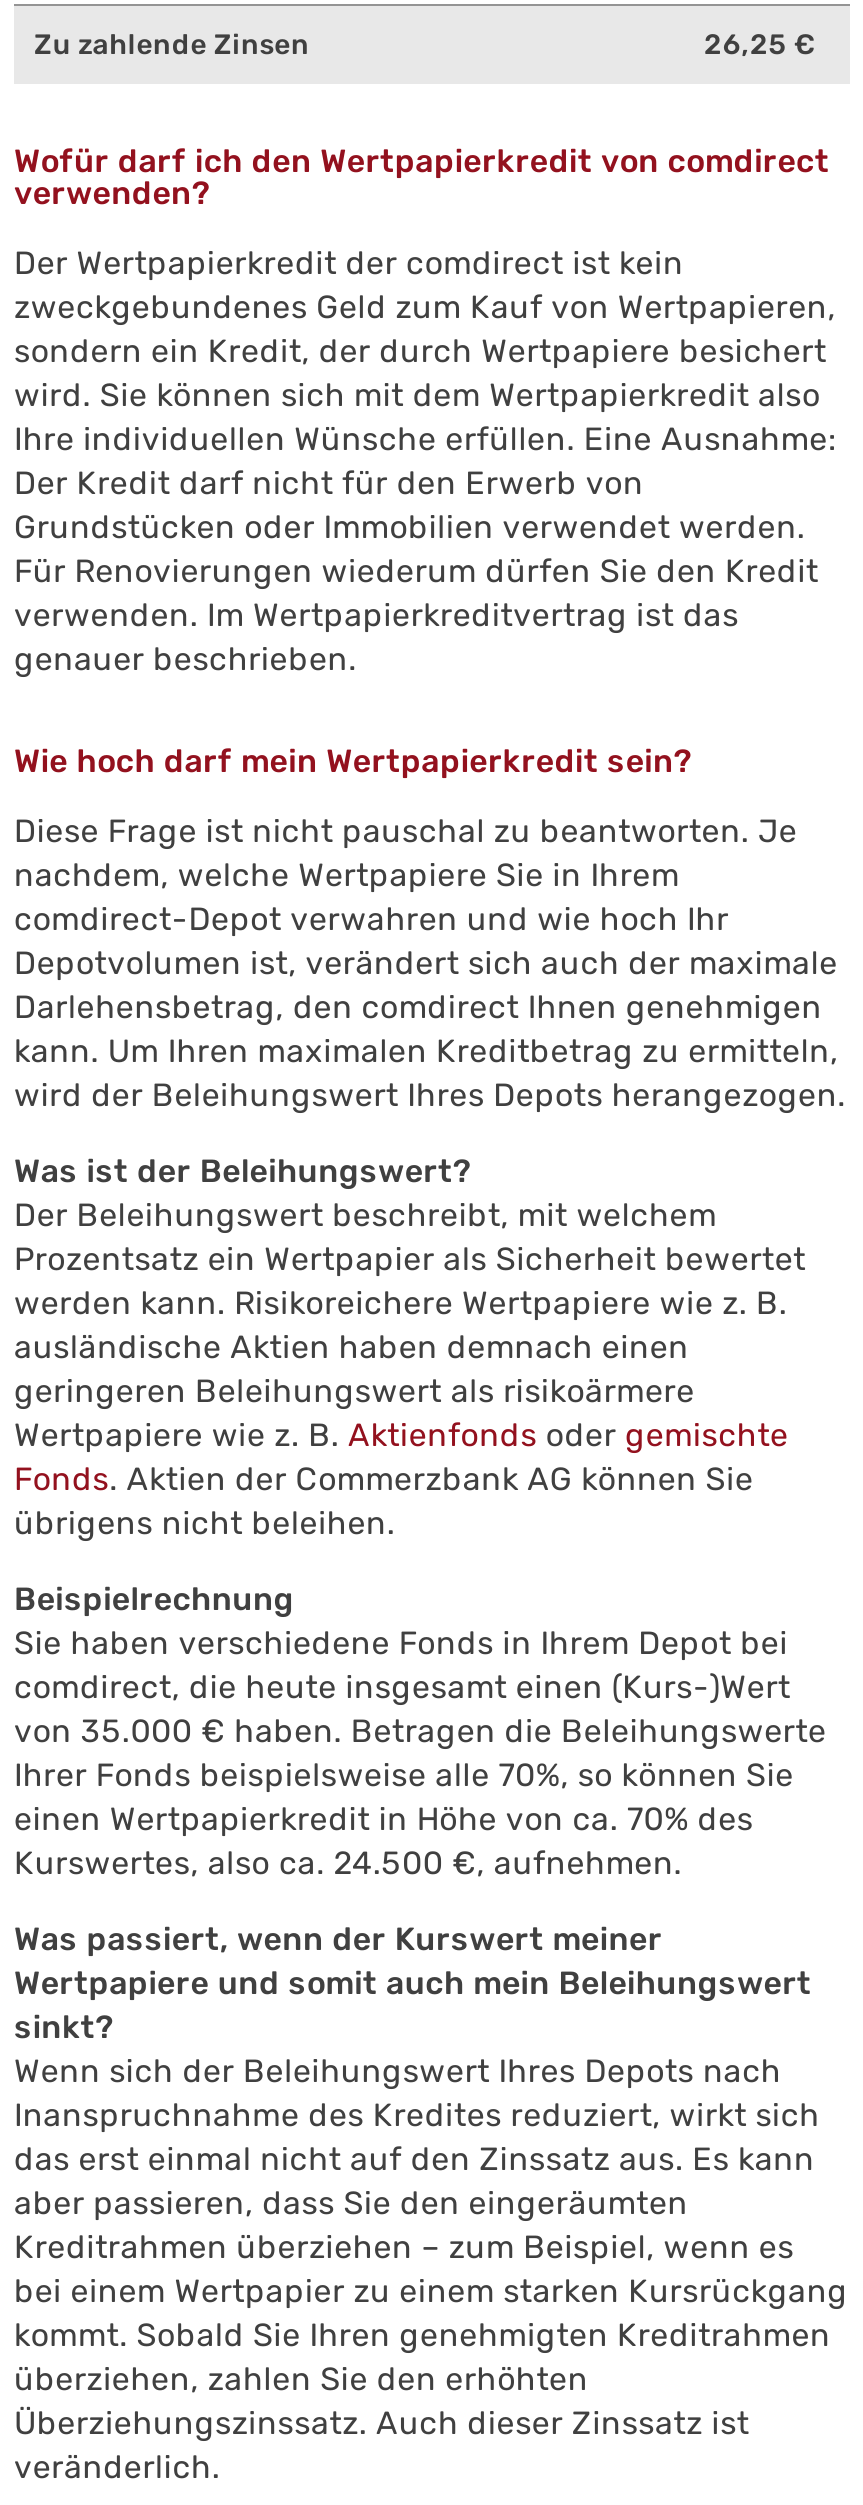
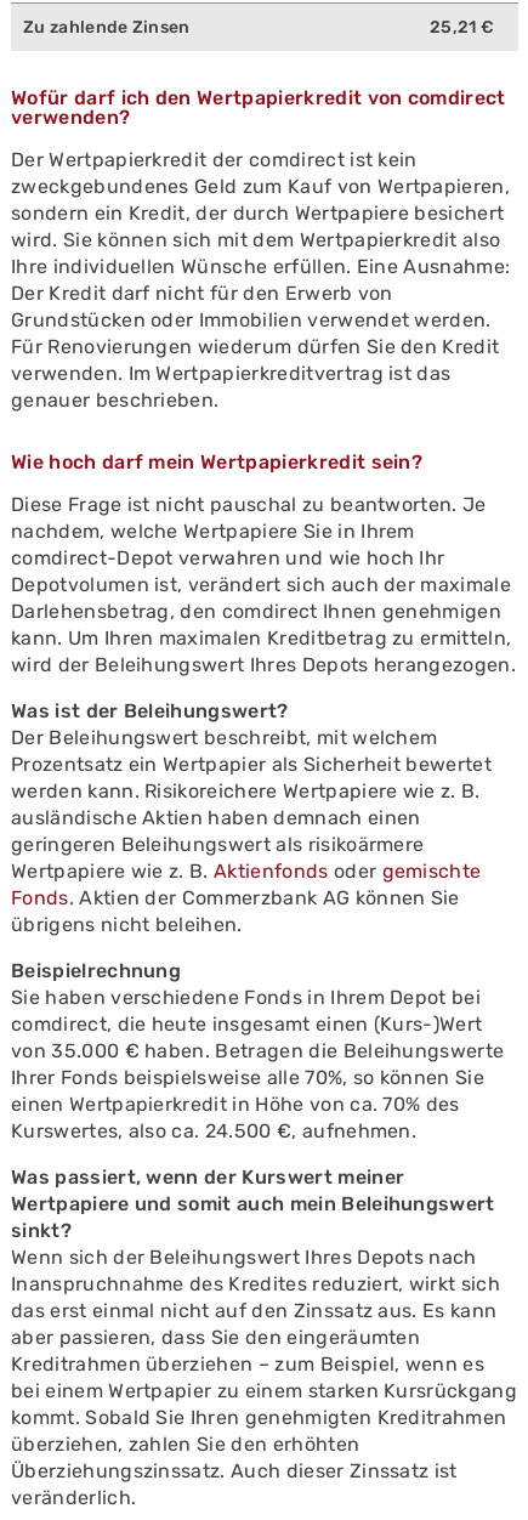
- 26,25 €
+ 25,21 €
